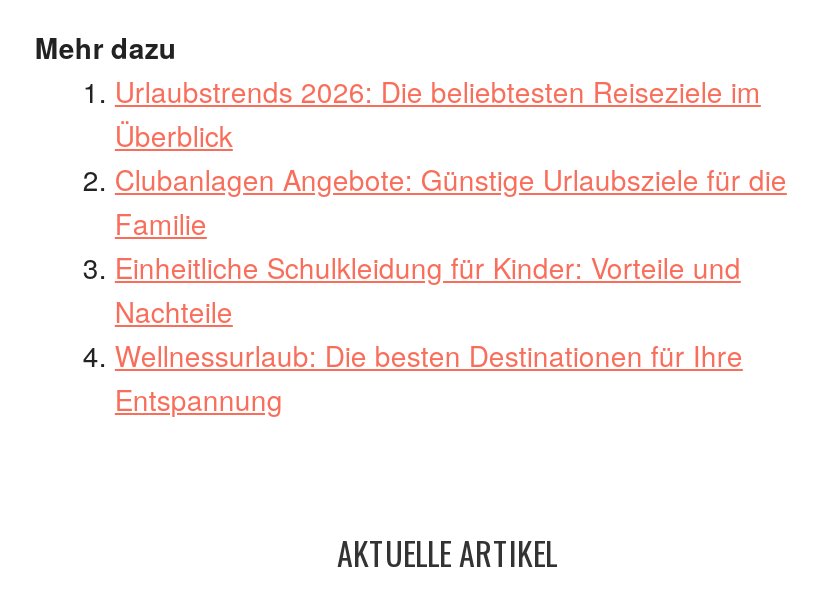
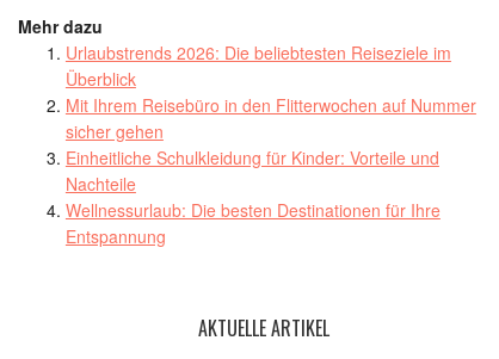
- Clubanlagen Angebote: Günstige Urlaubsziele für die
- Familie
+ Mit Ihrem Reisebüro in den Flitterwochen auf Nummer
+ sicher gehen
